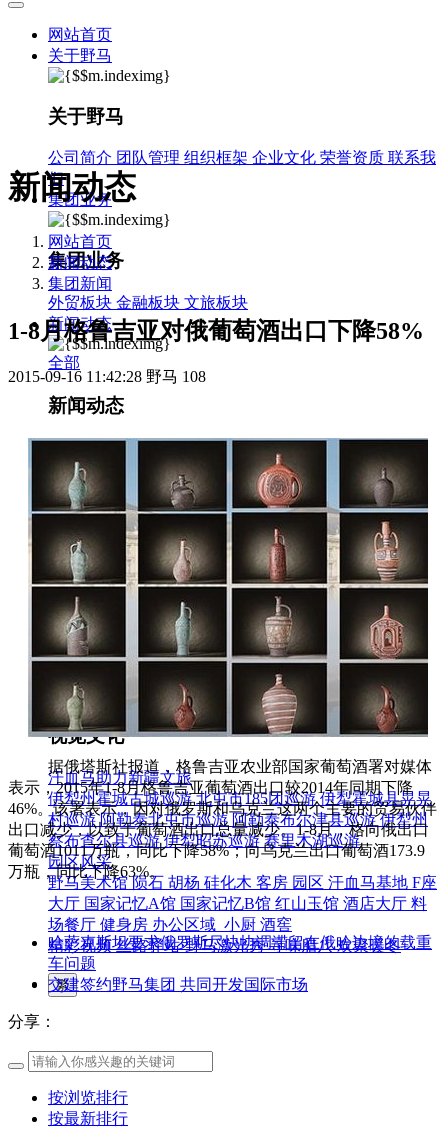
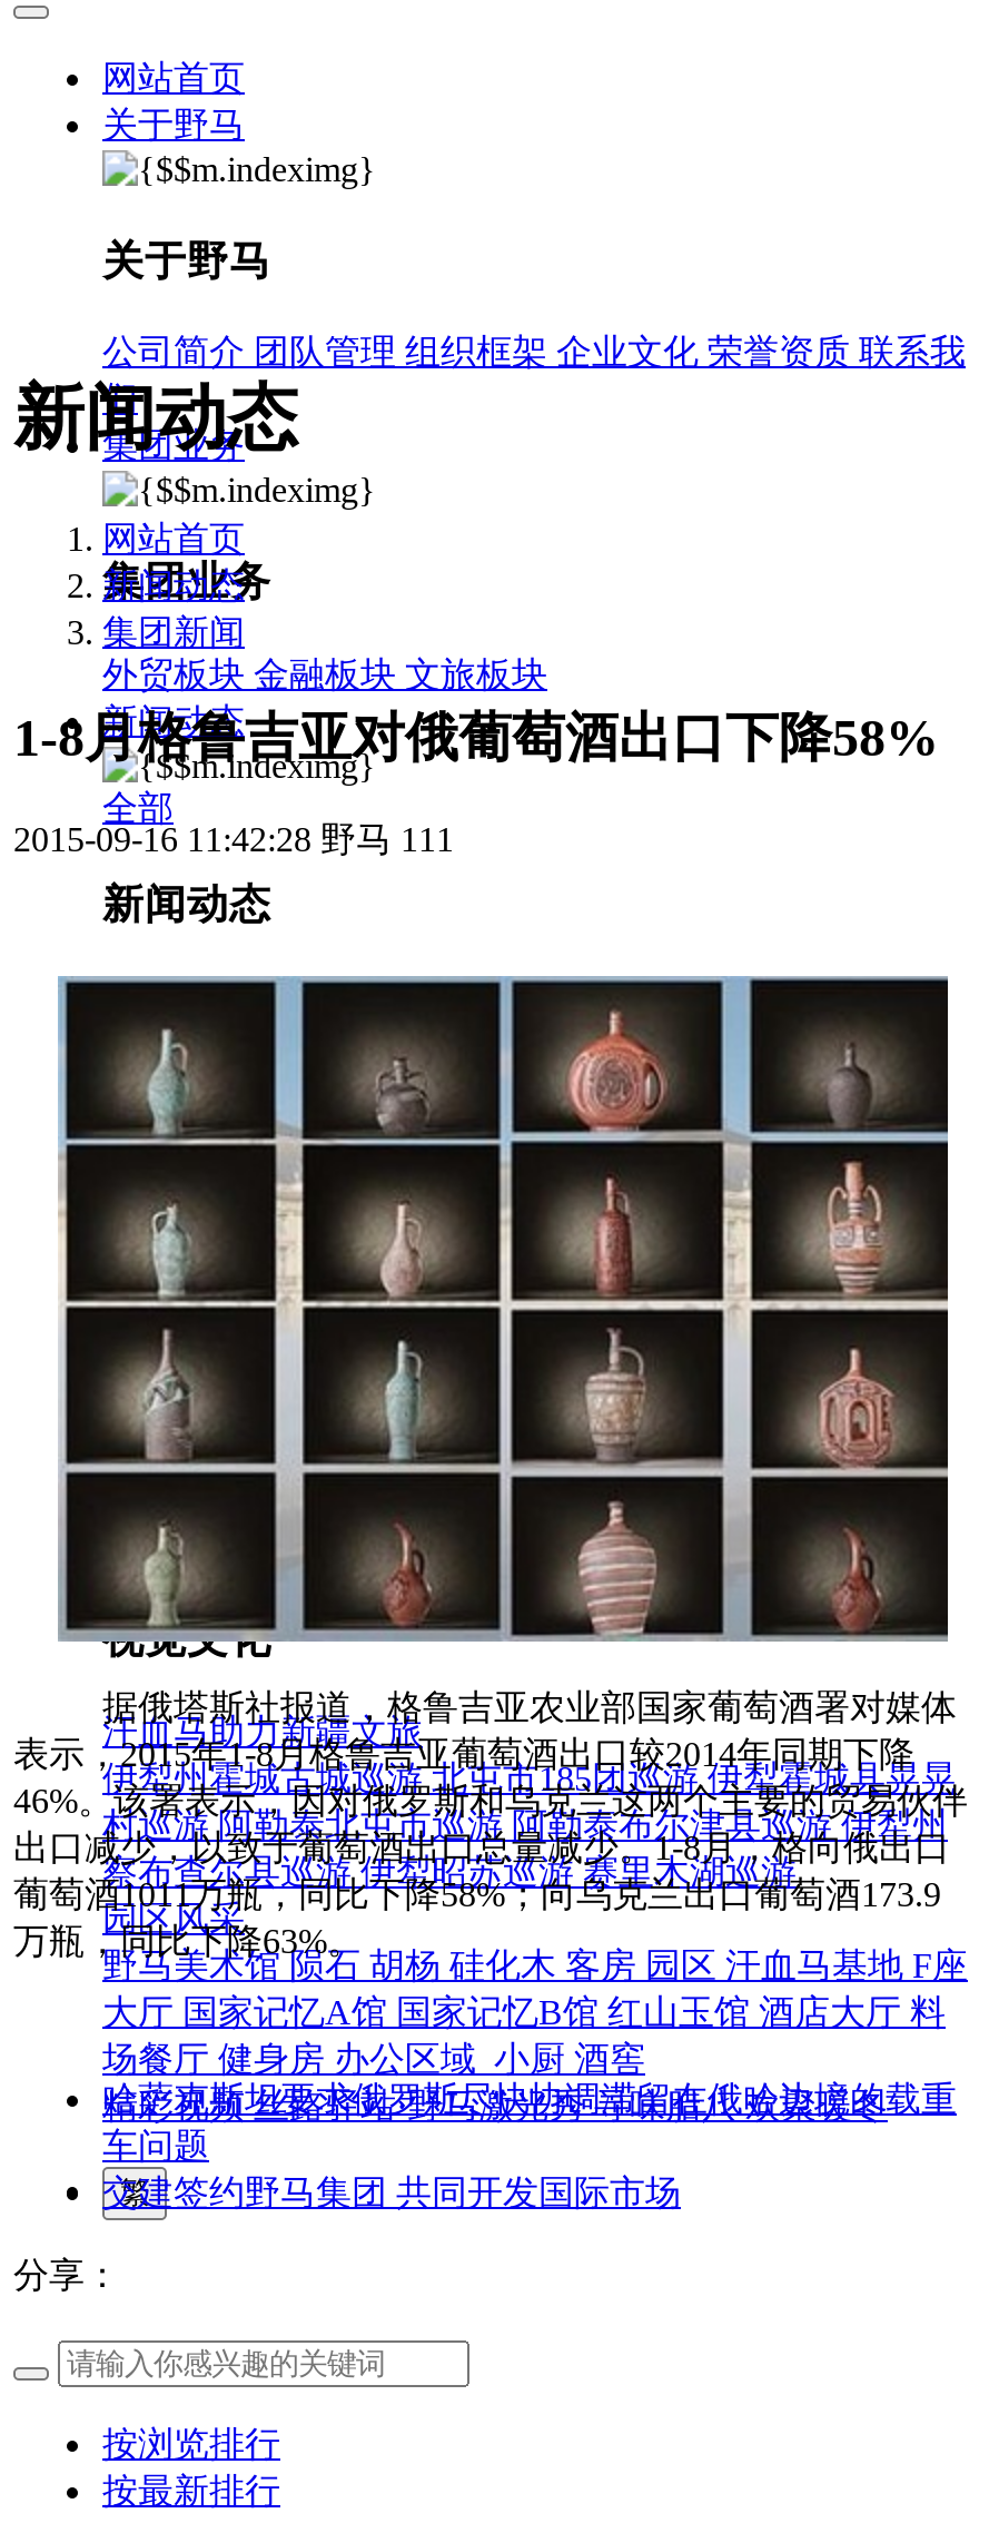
- 2015-09-16 11:42:28 野马 108
+ 2015-09-16 11:42:28 野马 111
